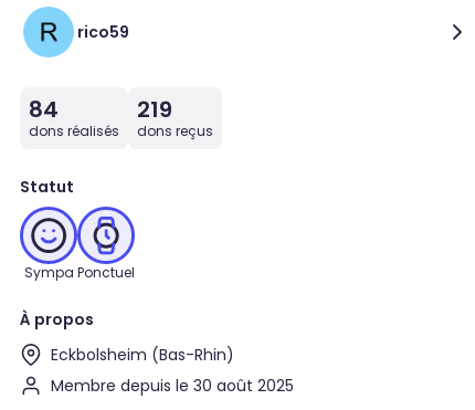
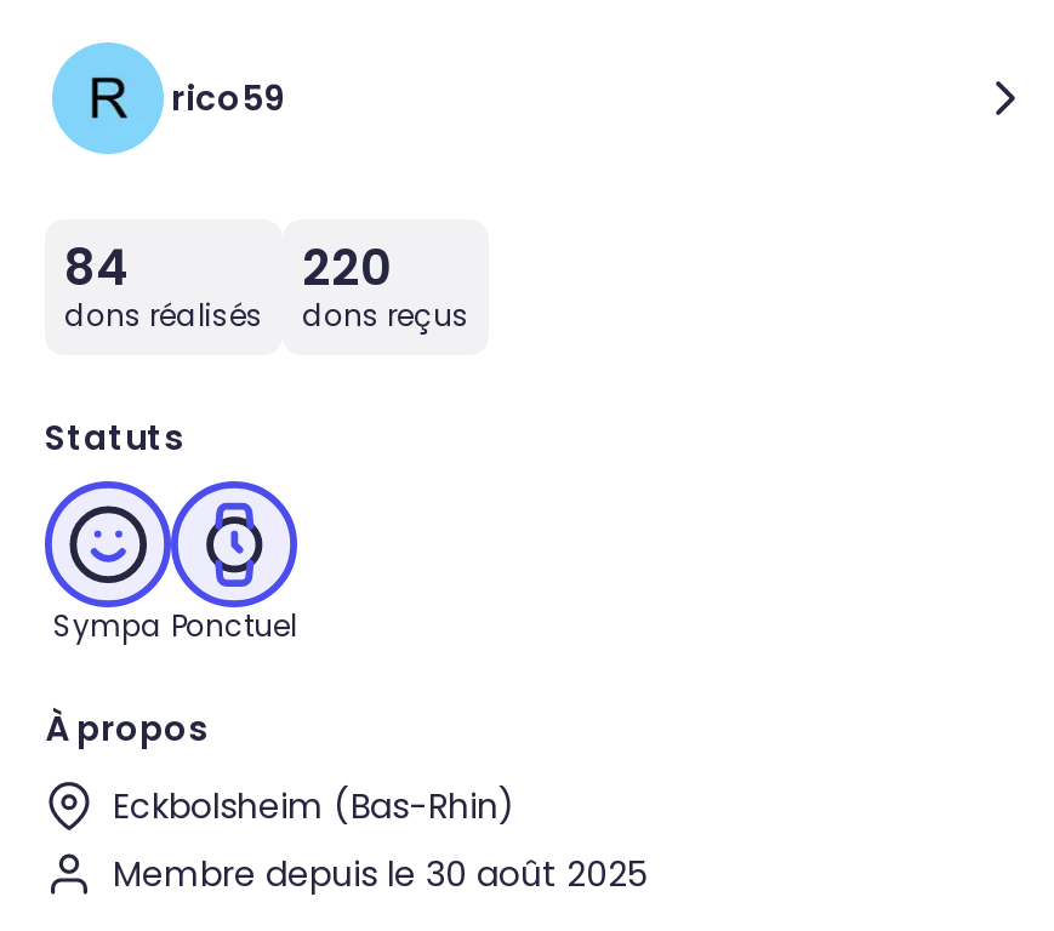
- 219
+ 220

- Statut
+ Statuts
